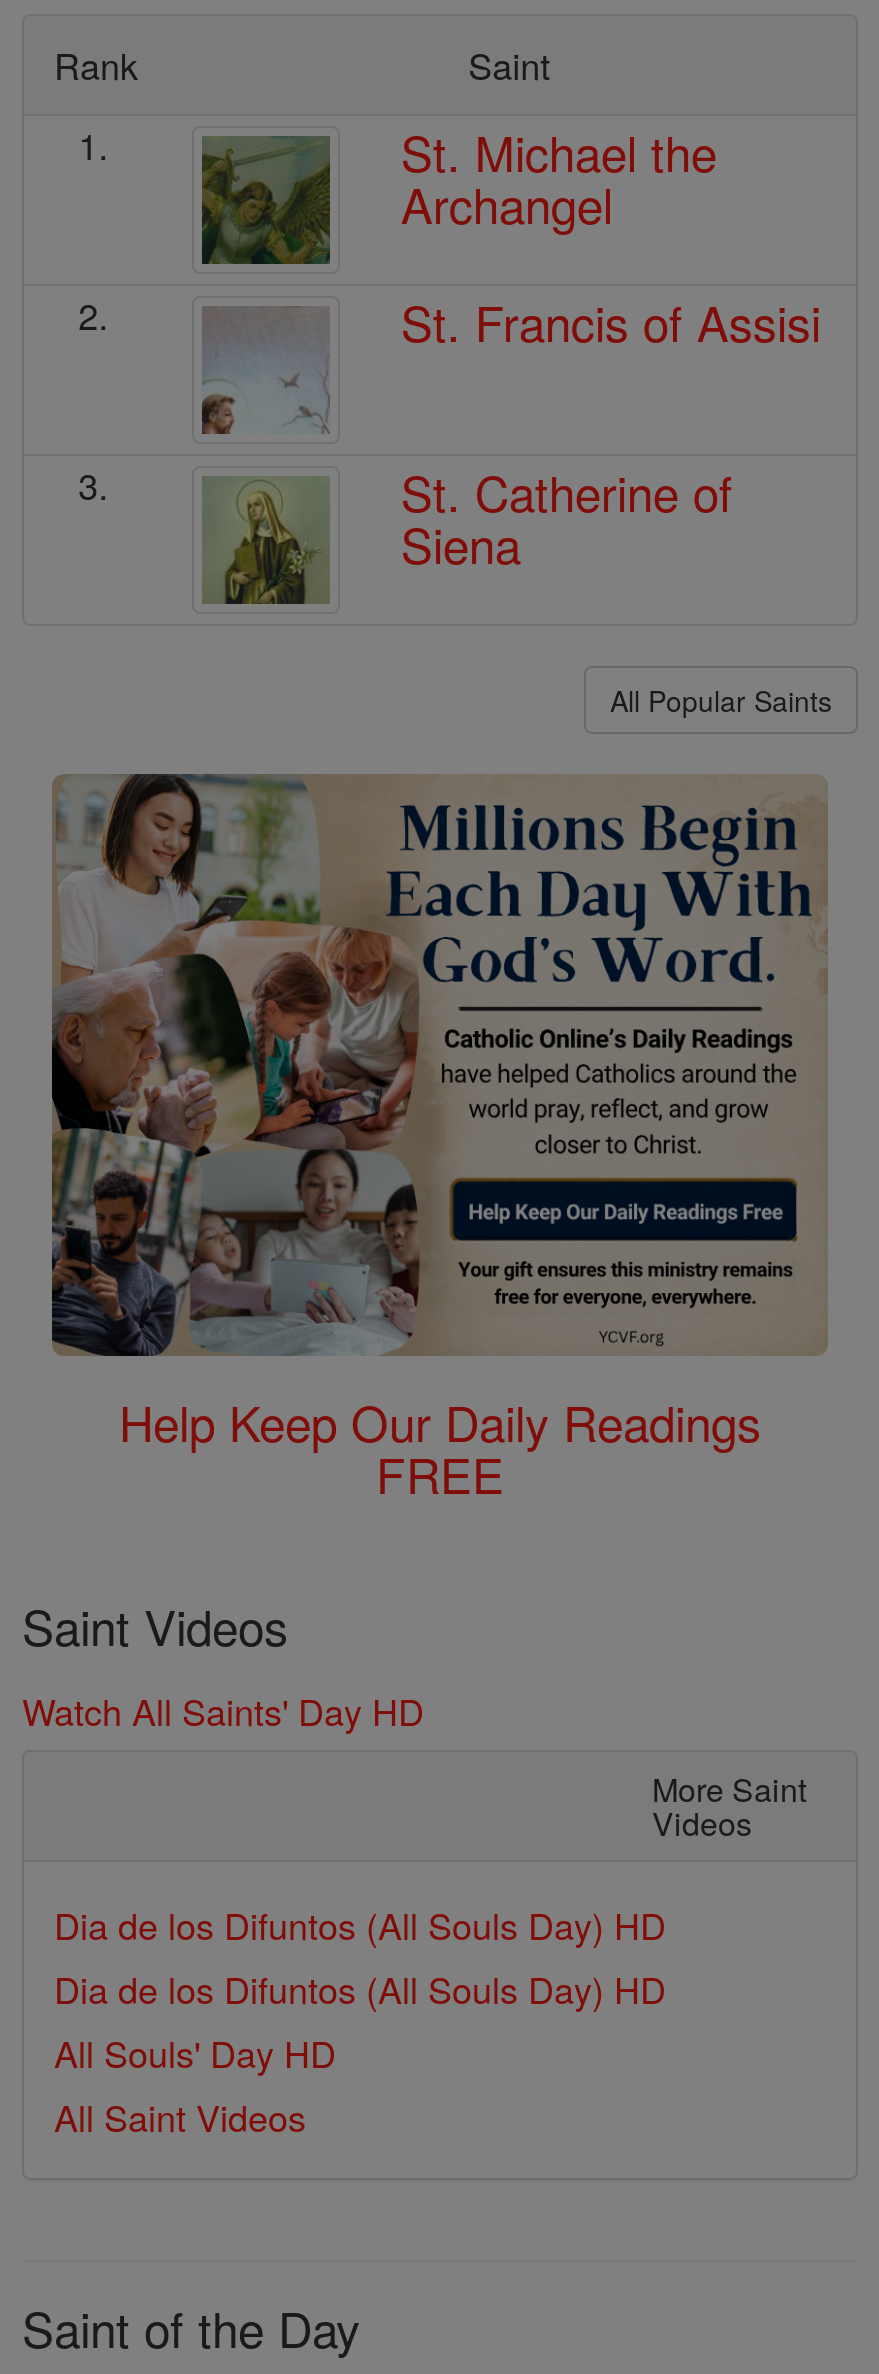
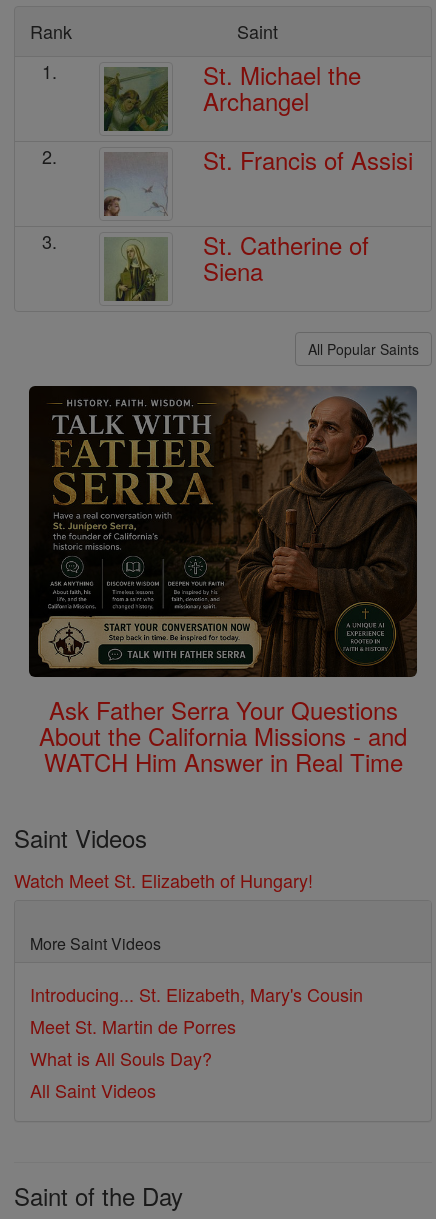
- [image]
- Help Keep Our Daily Readings
- FREE
+ [image]
+ Ask Father Serra Your Questions
+ About the California Missions - and
+ WATCH Him Answer in Real Time

- Watch All Saints' Day HD
+ Watch Meet St. Elizabeth of Hungary!

- Dia de los Difuntos (All Souls Day) HD
- Dia de los Difuntos (All Souls Day) HD
- All Souls' Day HD
+ Introducing... St. Elizabeth, Mary's Cousin
+ Meet St. Martin de Porres
+ What is All Souls Day?
